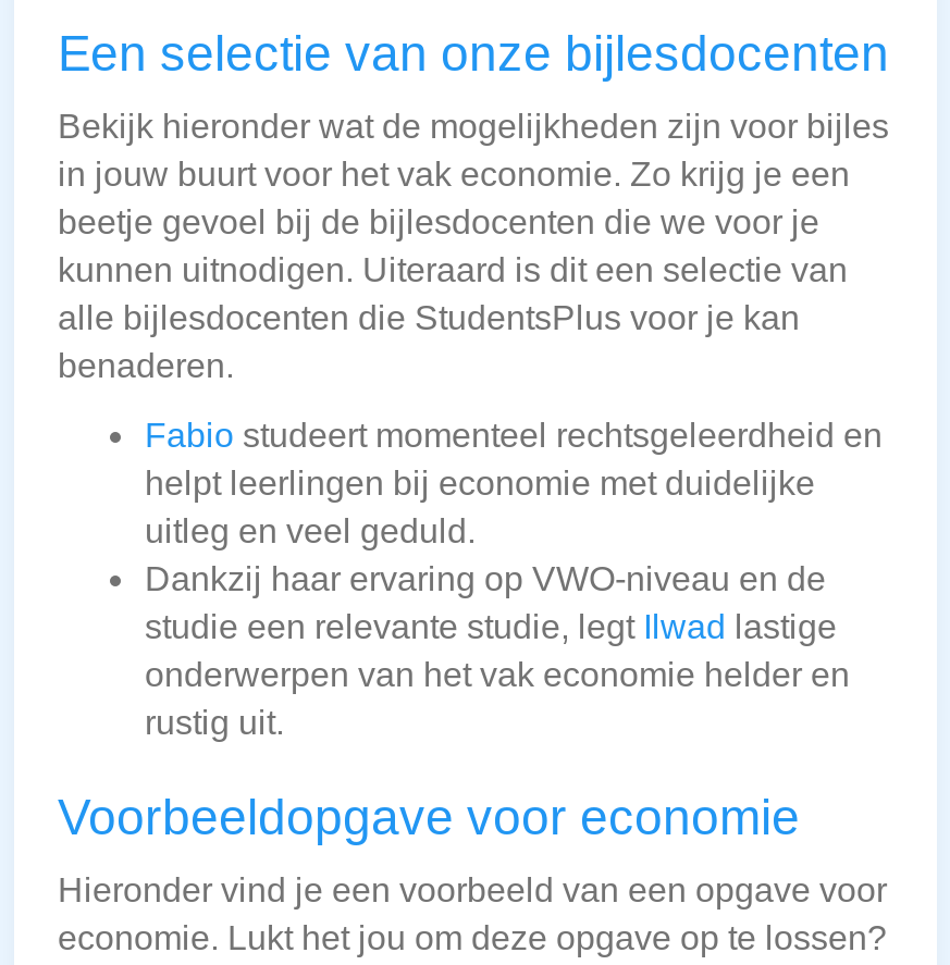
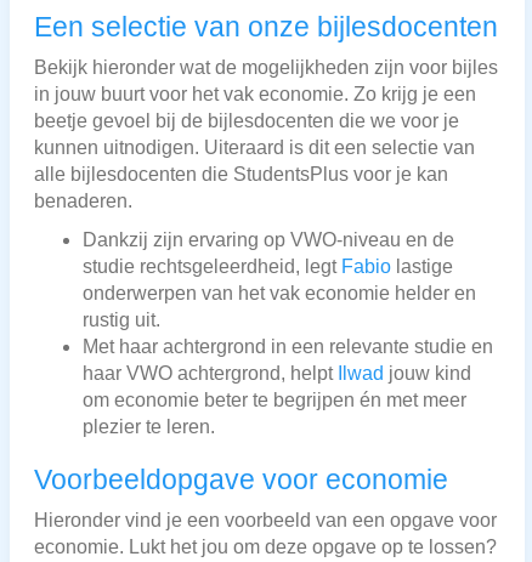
- Fabio studeert momenteel rechtsgeleerdheid en
- helpt leerlingen bij economie met duidelijke
- uitleg en veel geduld.
- Dankzij haar ervaring op VWO-niveau en de
- studie een relevante studie, legt Ilwad lastige
+ Dankzij zijn ervaring op VWO-niveau en de
+ studie rechtsgeleerdheid, legt Fabio lastige

moved up: onderwerpen van het vak economie helder en | rustig uit.

+ Met haar achtergrond in een relevante studie en
+ haar VWO achtergrond, helpt Ilwad jouw kind
+ om economie beter te begrijpen én met meer
+ plezier te leren.
